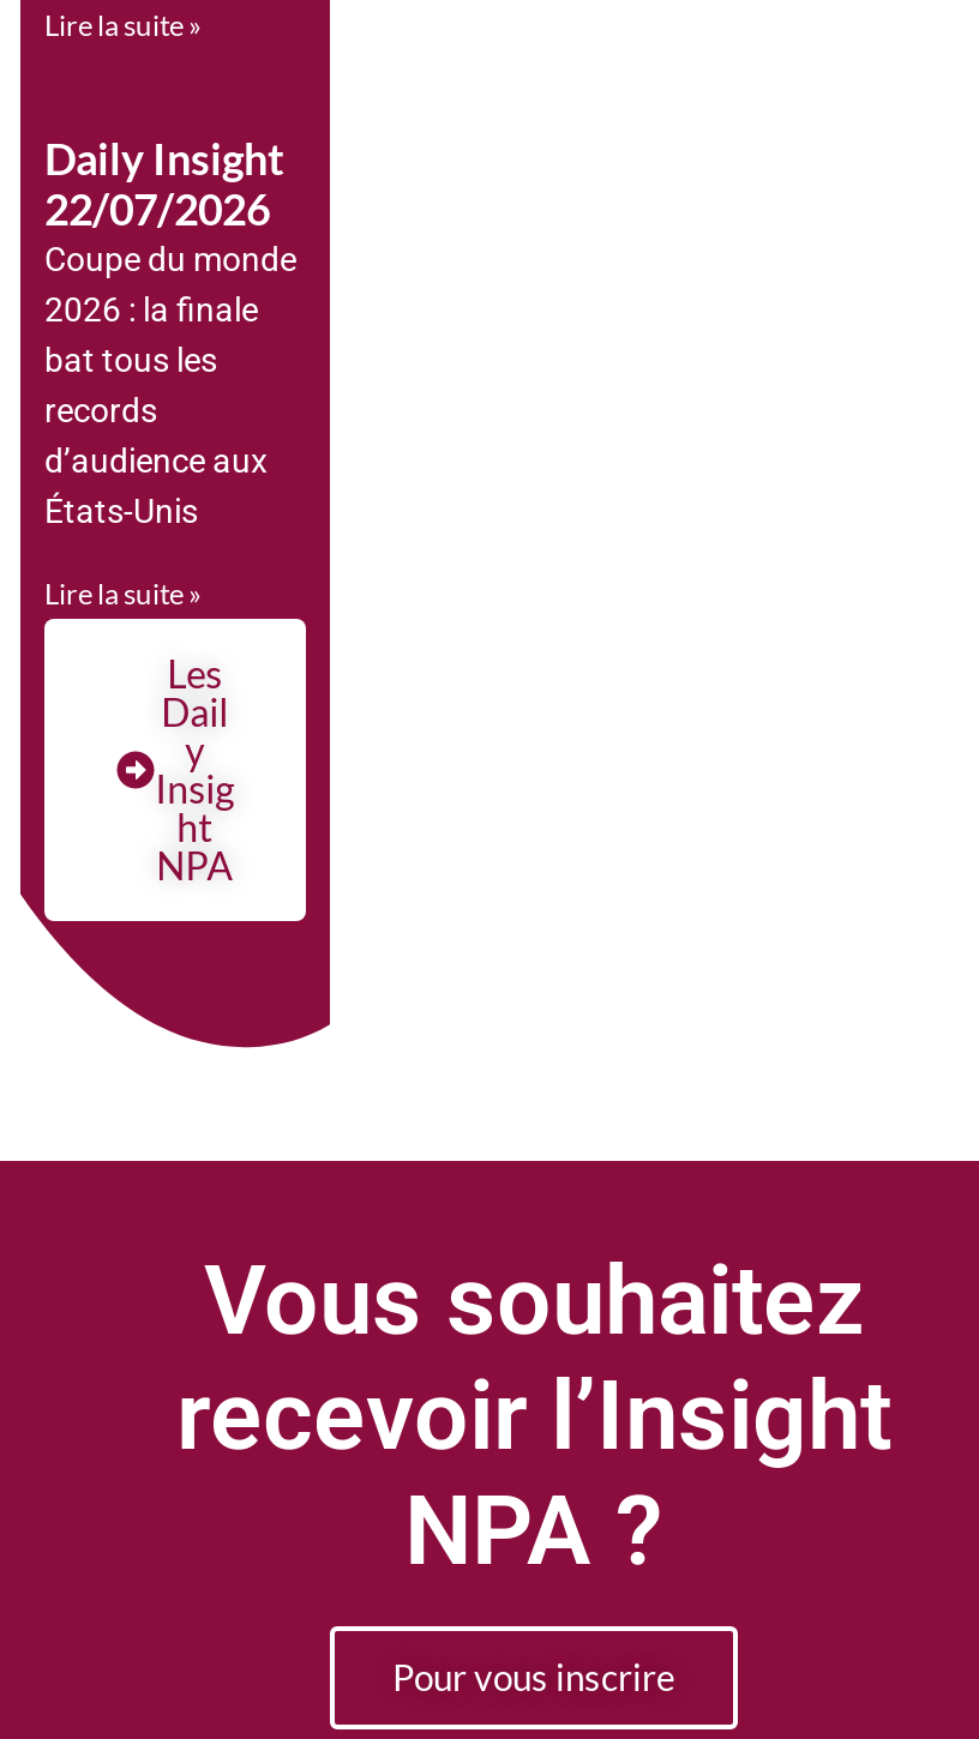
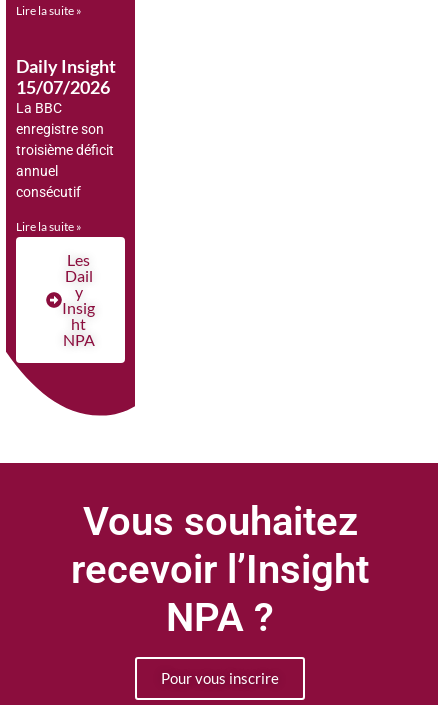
- 22/07/2026
- Coupe du monde
- 2026 : la finale
- bat tous les
- records
- d’audience aux
- États-Unis
+ 15/07/2026
+ La BBC
+ enregistre son
+ troisième déficit
+ annuel
+ consécutif
